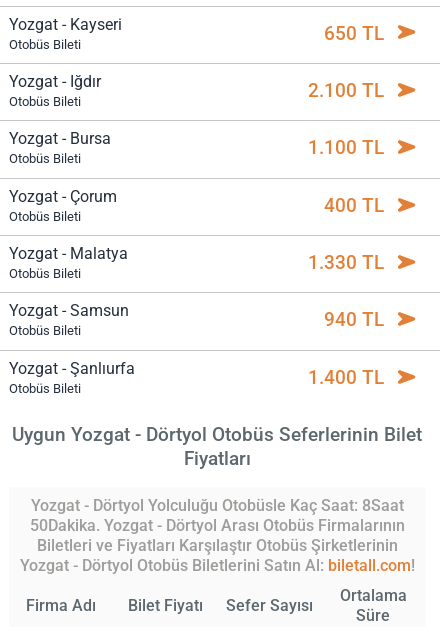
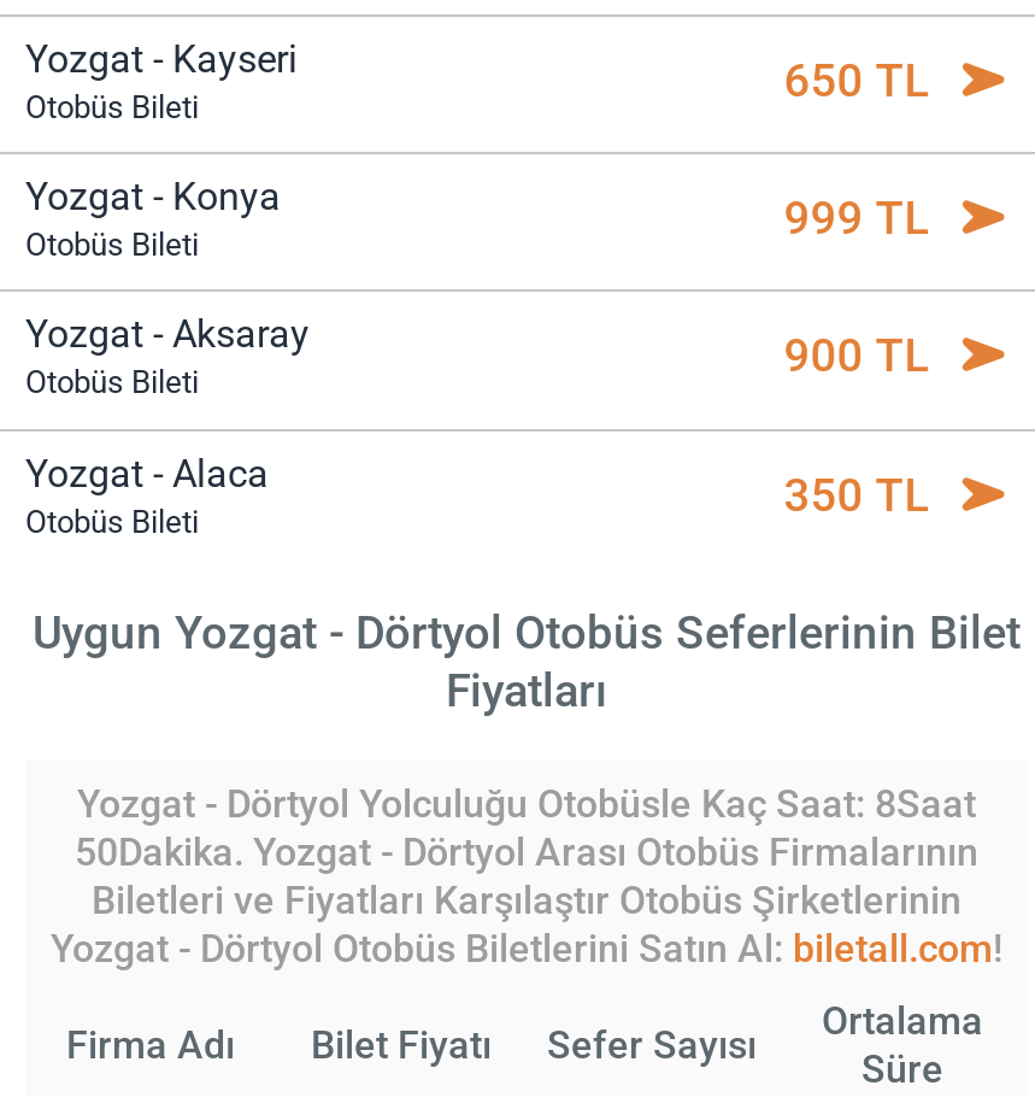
- Yozgat - Iğdır
+ Yozgat - Konya

- 2.100 TL
+ 999 TL

- Yozgat - Bursa
+ Yozgat - Aksaray

- 1.100 TL
+ 900 TL

- Yozgat - Çorum
+ Yozgat - Alaca

- 400 TL
- Yozgat - Malatya
- Otobüs Bileti
- 1.330 TL
- Yozgat - Samsun
- Otobüs Bileti
- 940 TL
- Yozgat - Şanlıurfa
- Otobüs Bileti
- 1.400 TL
+ 350 TL
